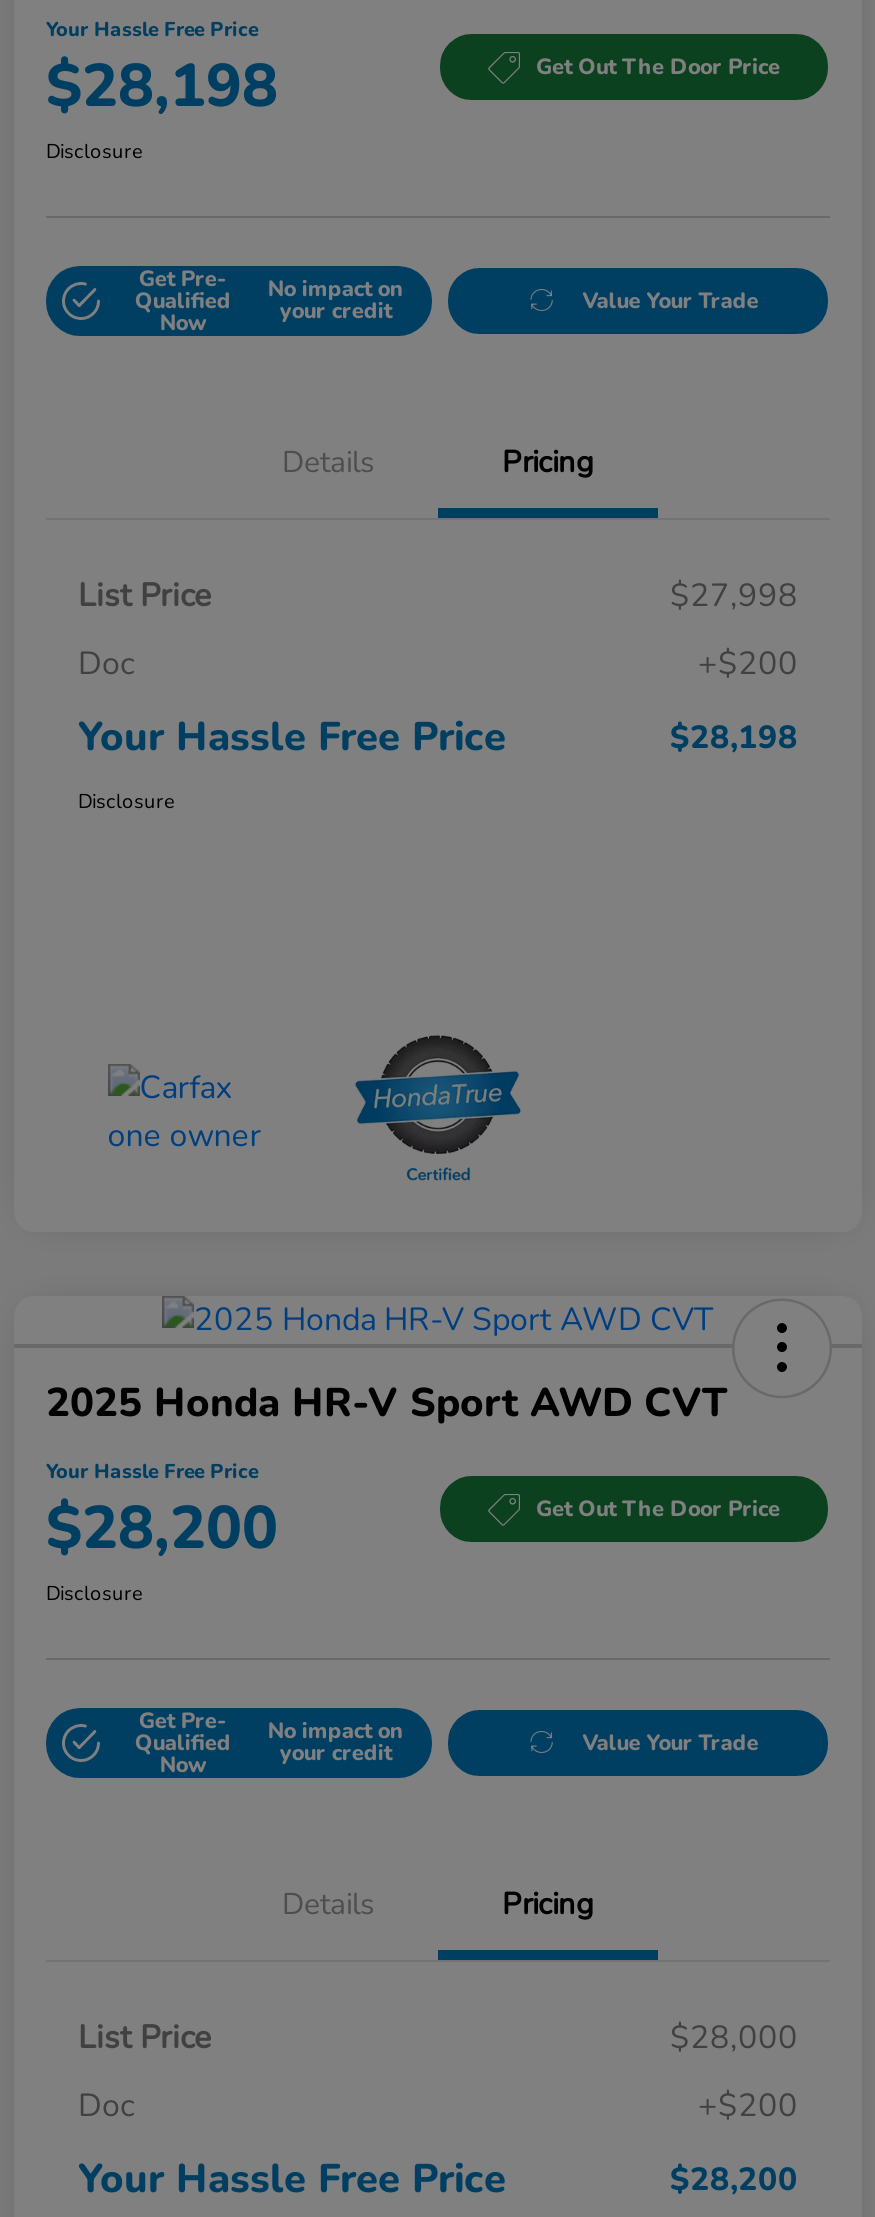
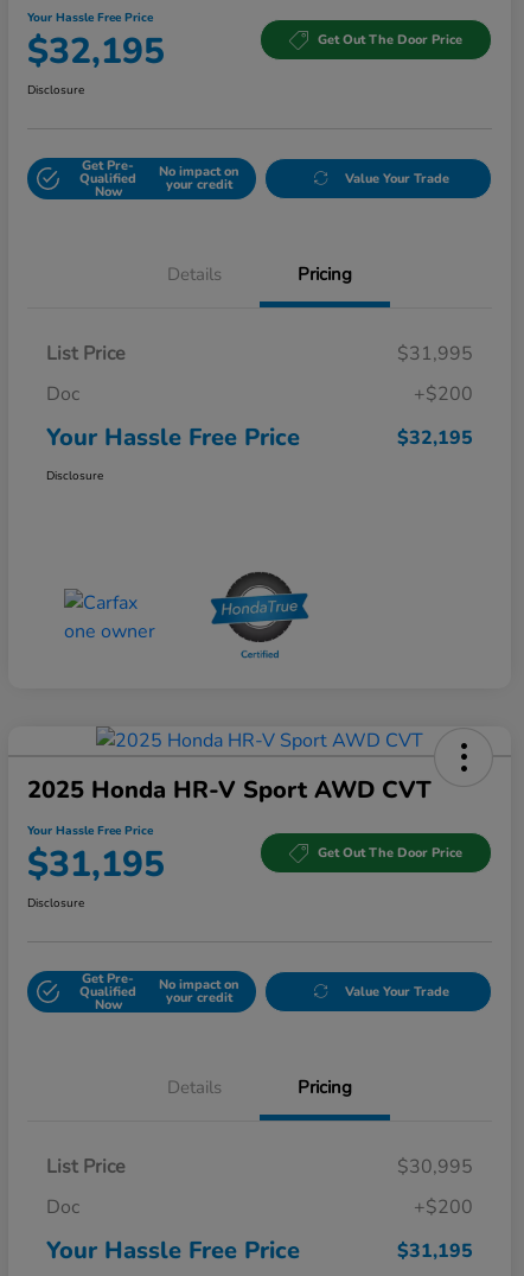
- $28,198
+ $32,195

- $27,998
+ $31,995

- $28,198
+ $32,195

- $28,200
+ $31,195

- $28,000
+ $30,995

- $28,200
+ $31,195
